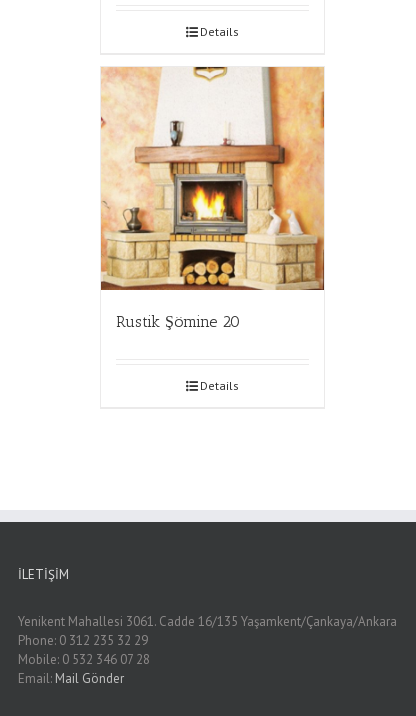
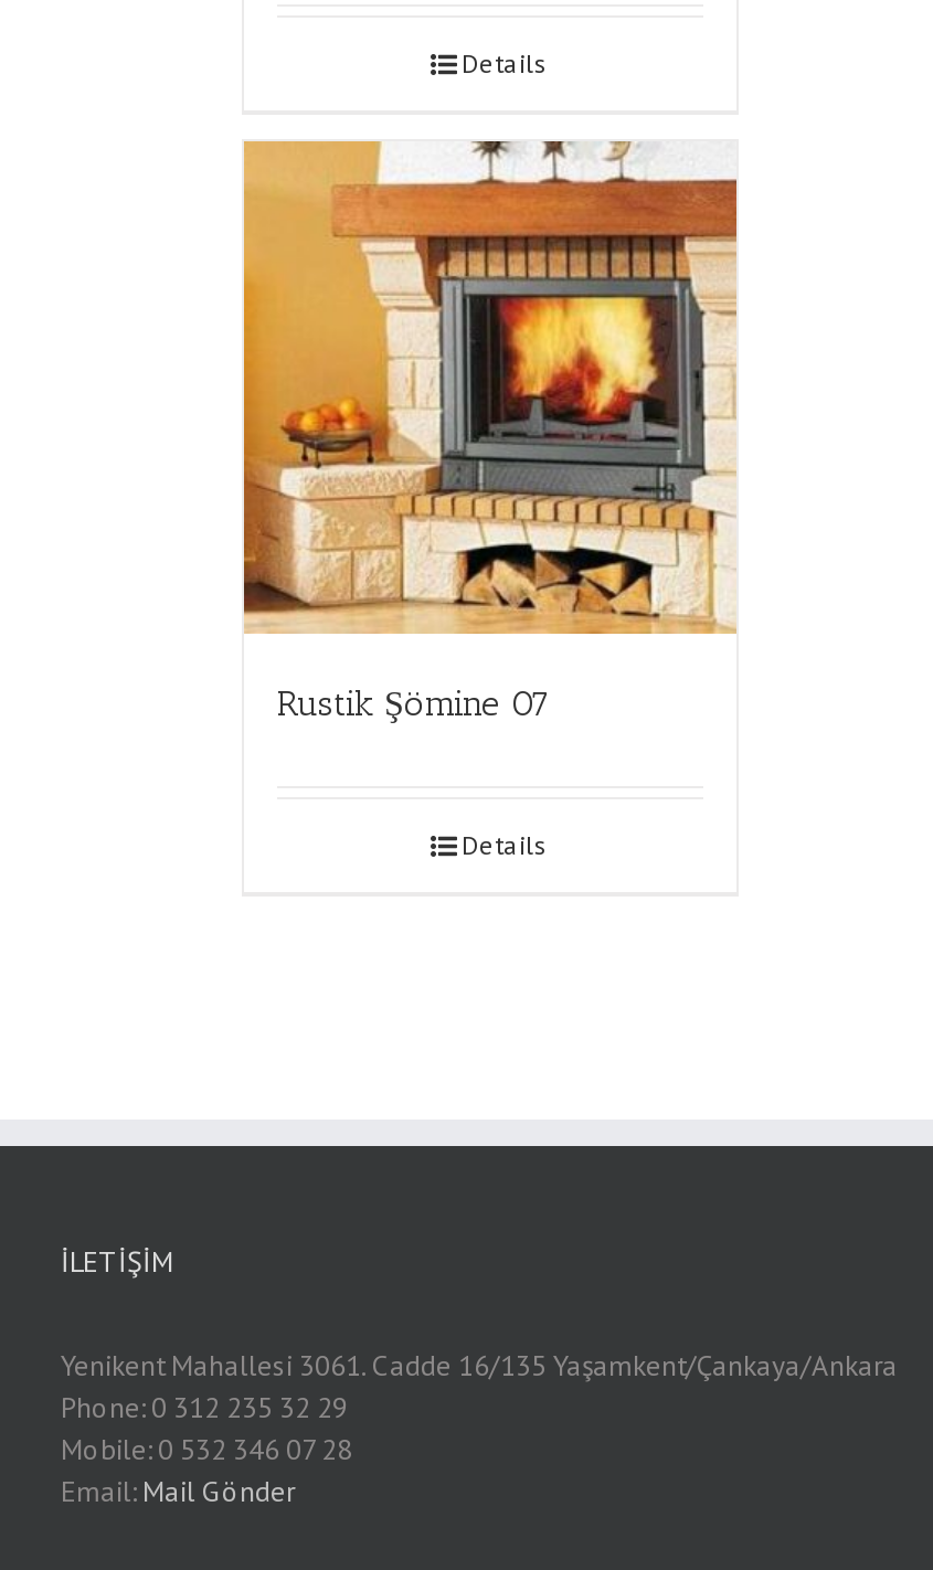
- [image]
- Rustik Şömine 20
+ [image]
+ Rustik Şömine 07
